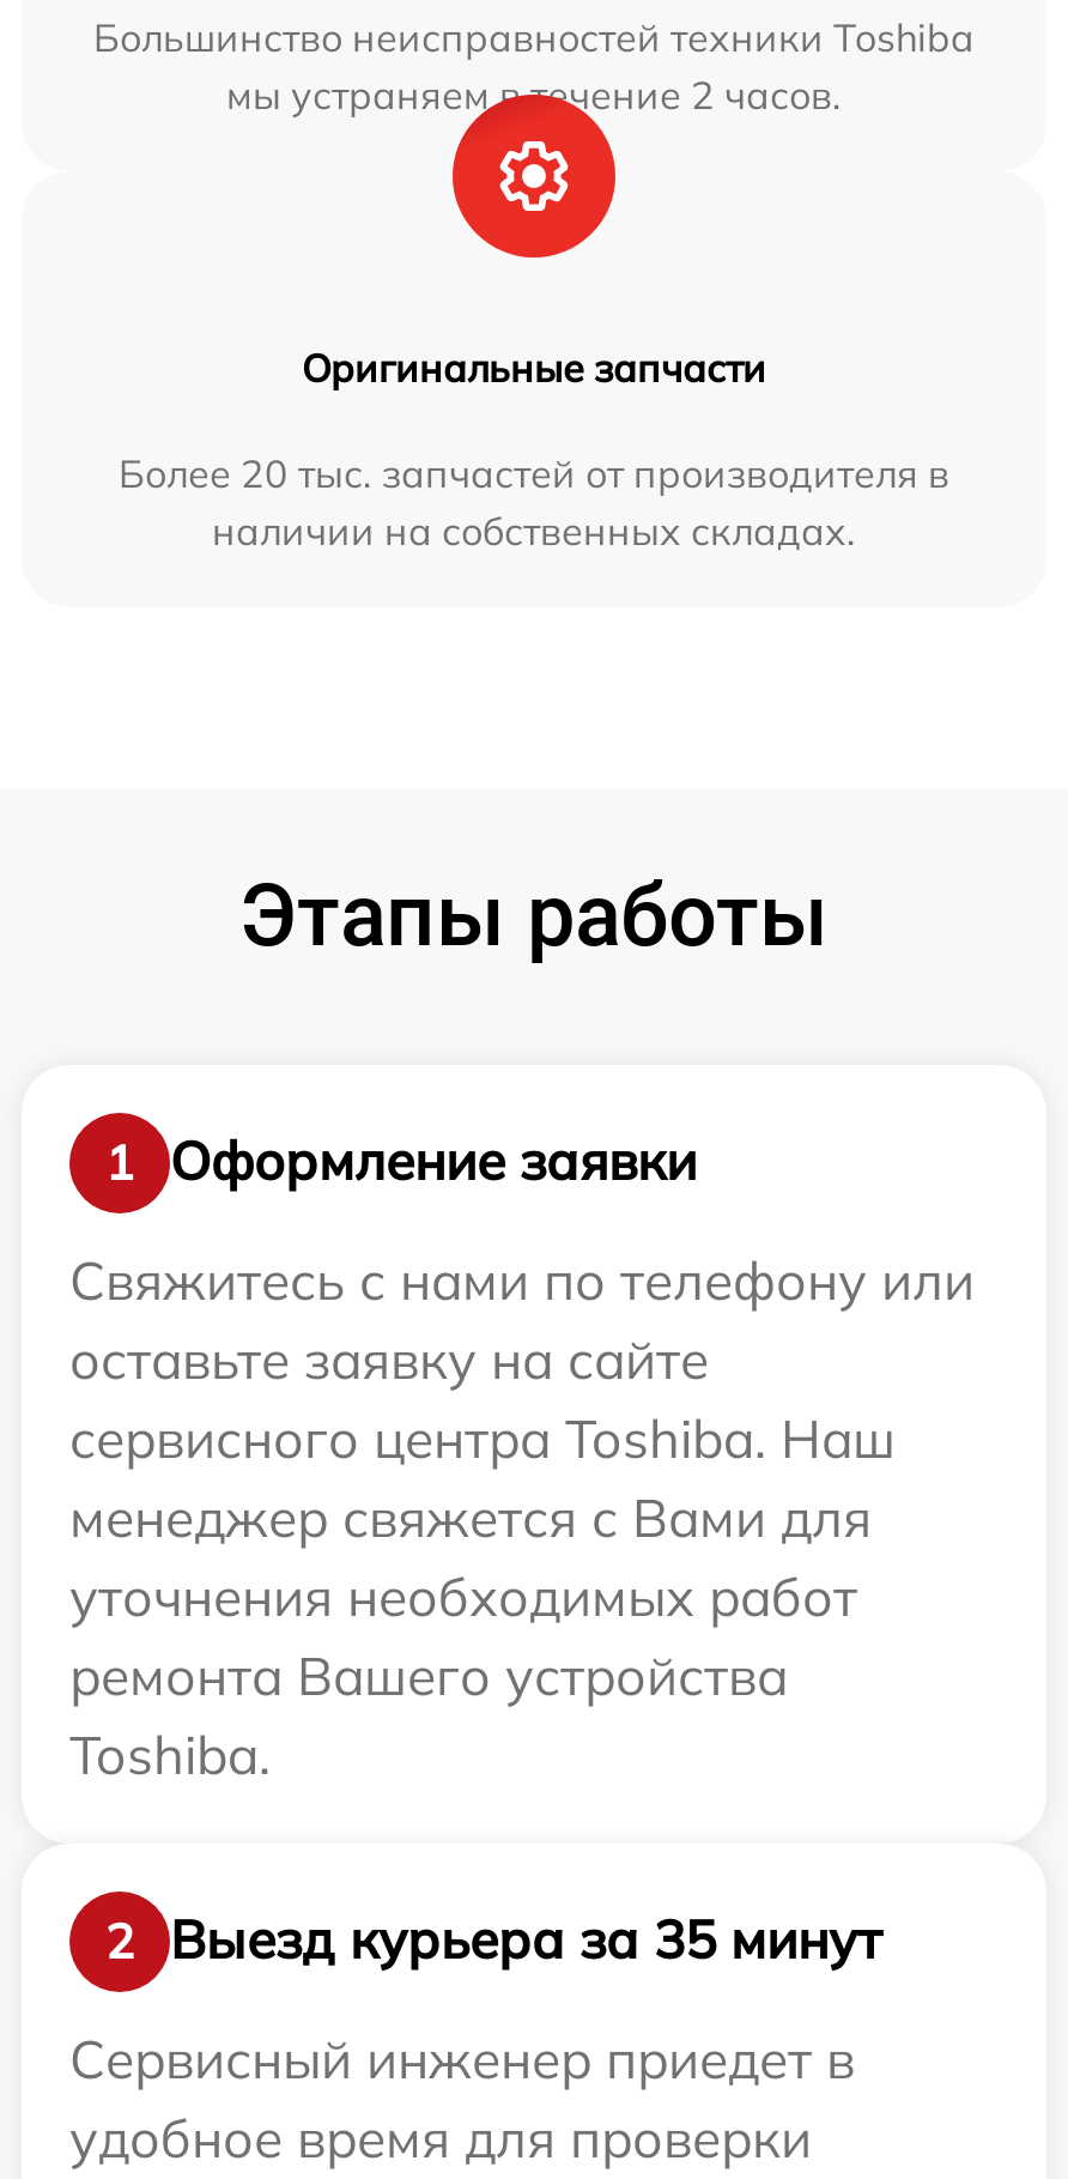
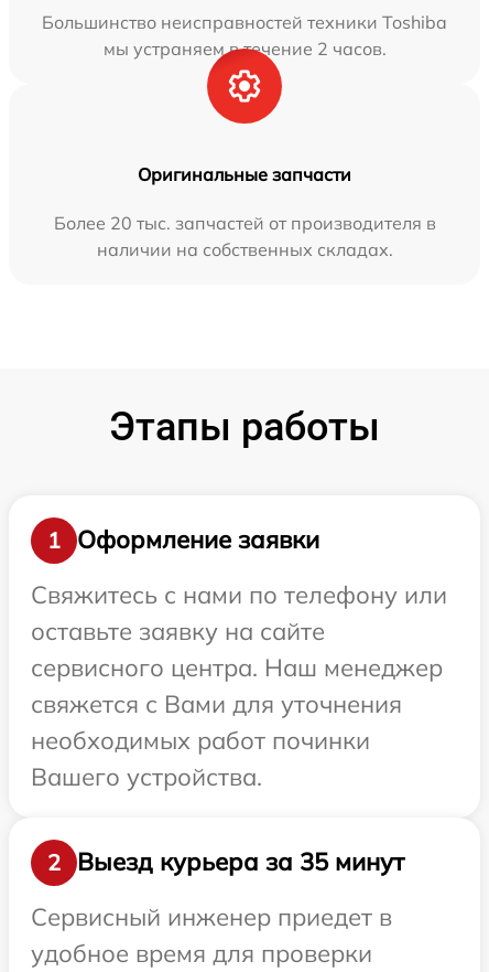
- сервисного центра Toshiba. Наш
- менеджер свяжется с Вами для
- уточнения необходимых работ
- ремонта Вашего устройства
- Toshiba.
+ сервисного центра. Наш менеджер
+ свяжется с Вами для уточнения
+ необходимых работ починки
+ Вашего устройства.
